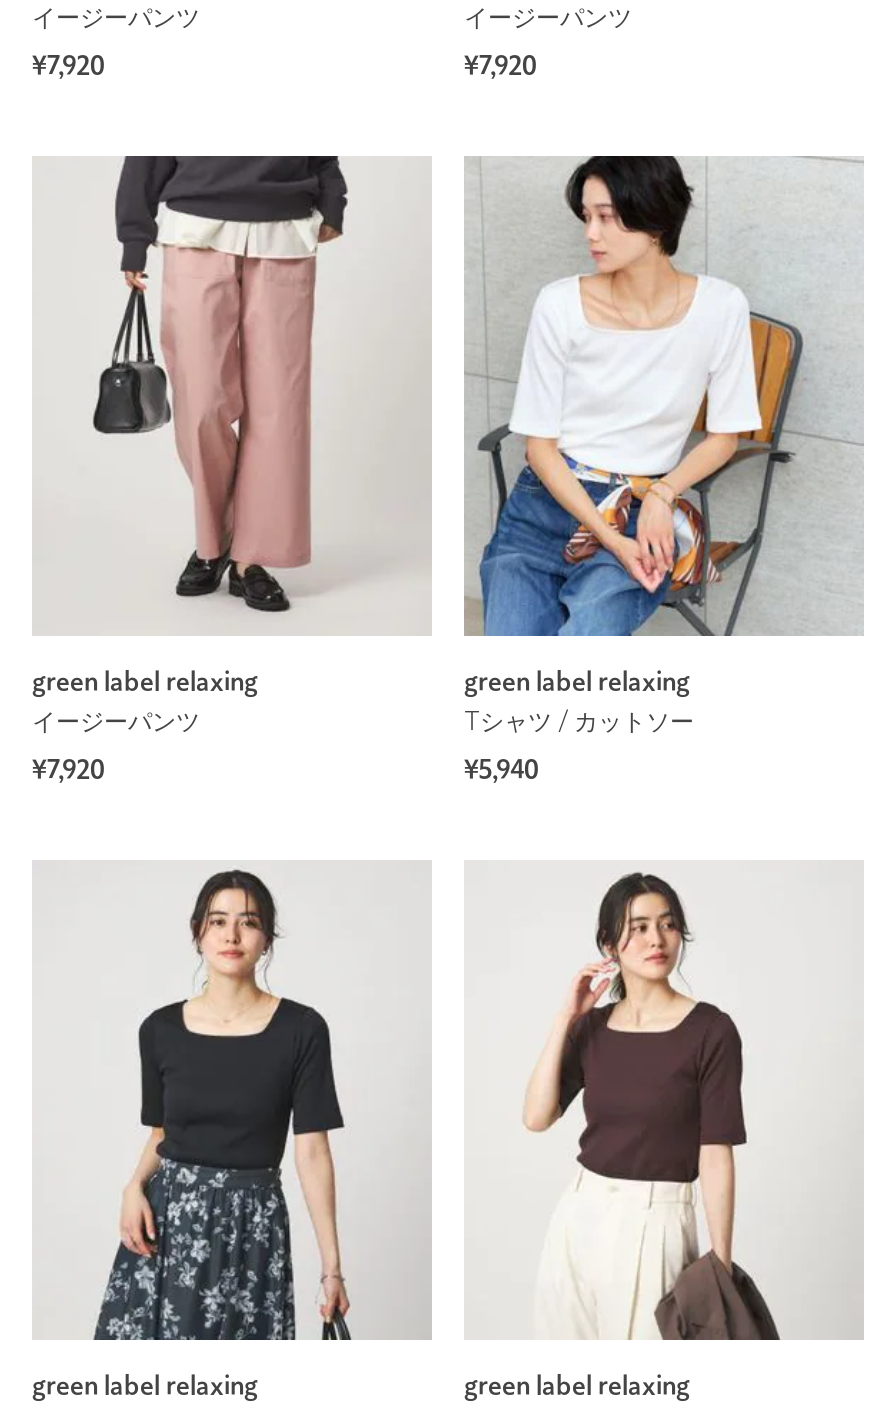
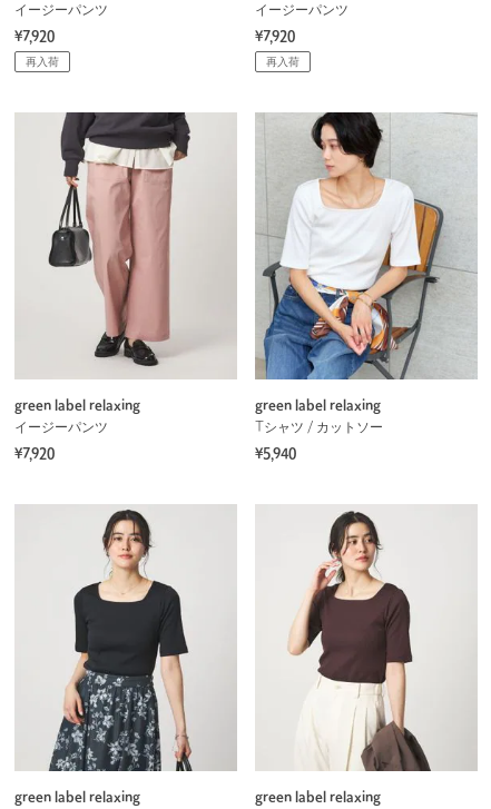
+ 再入荷

+ 再入荷
